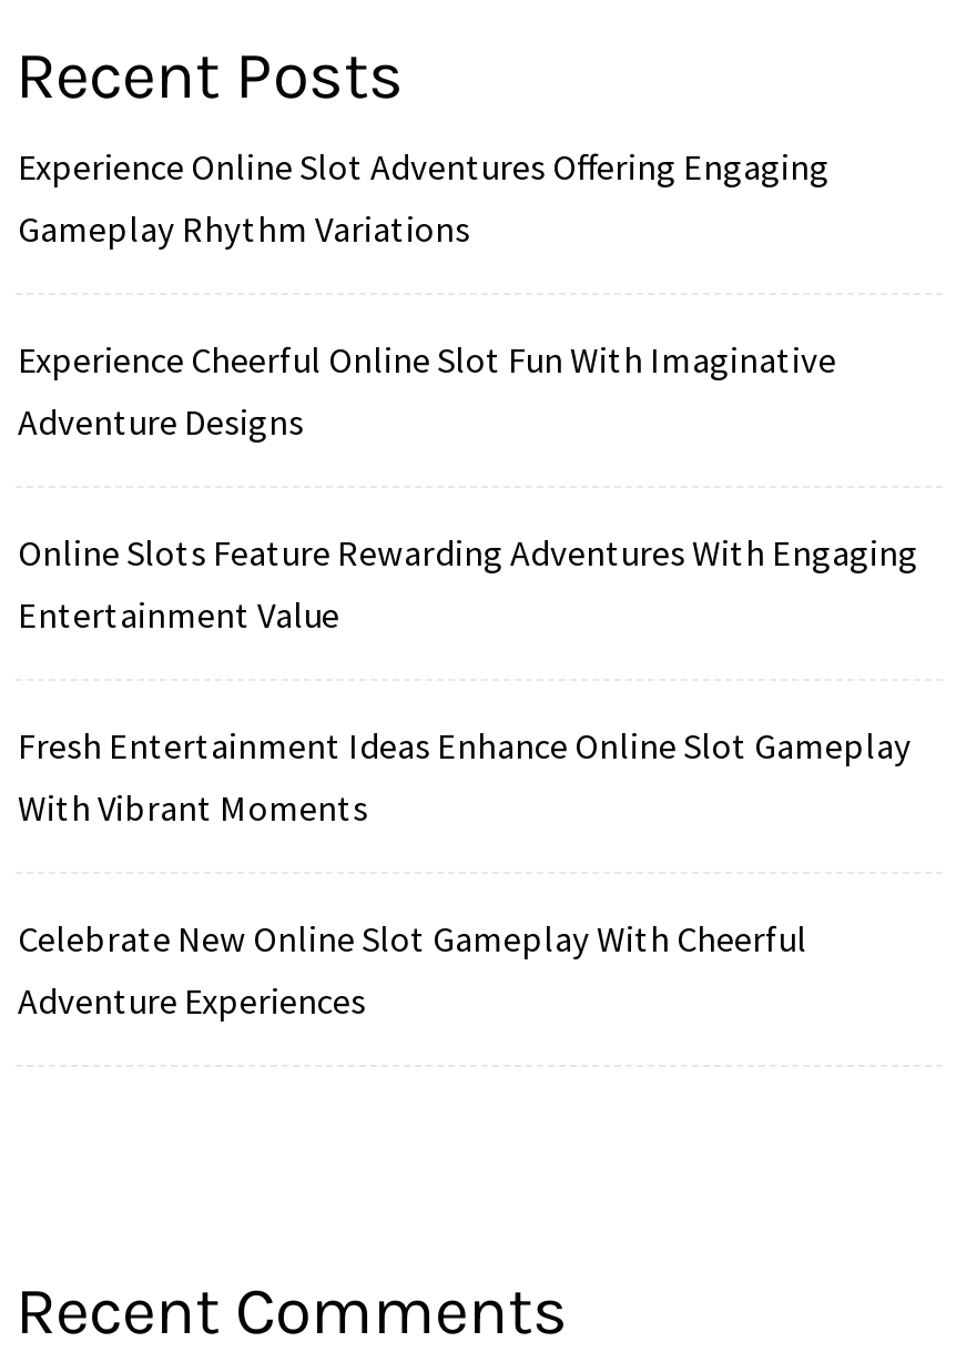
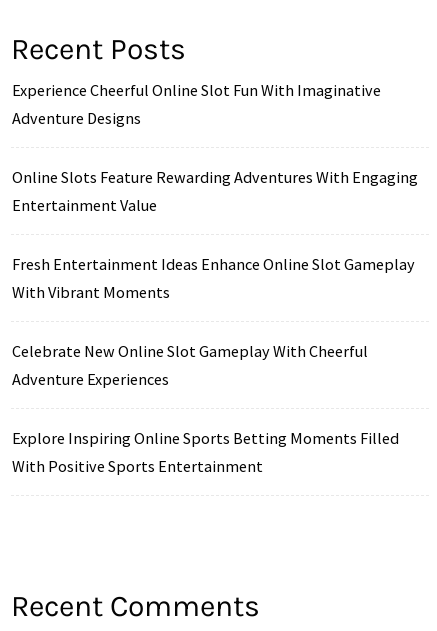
- Experience Online Slot Adventures Offering Engaging
- Gameplay Rhythm Variations

moved up: Experience Cheerful Online Slot Fun With Imaginative | Adventure Designs | Online Slots Feature Rewarding Adventures With Engaging | Entertainment Value | Fresh Entertainment Ideas Enhance Online Slot Gameplay | With Vibrant Moments | Celebrate New Online Slot Gameplay With Cheerful | Adventure Experiences

+ Explore Inspiring Online Sports Betting Moments Filled
+ With Positive Sports Entertainment
